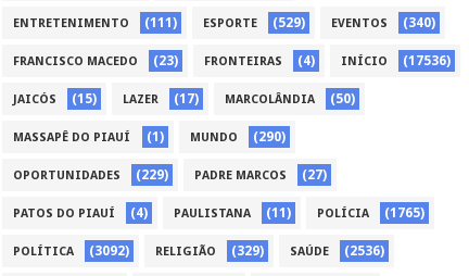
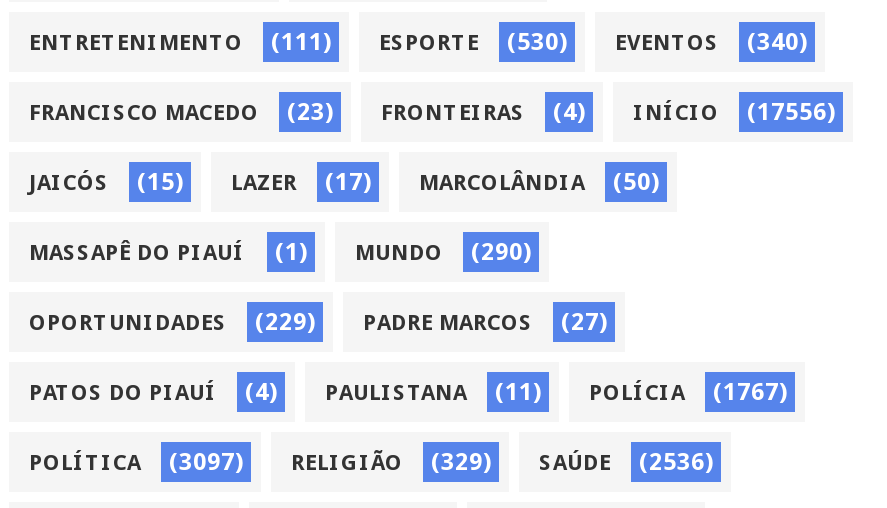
- ENTRETENIMENTO (111) ESPORTE (529) EVENTOS (340)
+ ENTRETENIMENTO (111) ESPORTE (530) EVENTOS (340)

- FRANCISCO MACEDO (23) FRONTEIRAS (4) INÍCIO (17536)
+ FRANCISCO MACEDO (23) FRONTEIRAS (4) INÍCIO (17556)

- PATOS DO PIAUÍ (4) PAULISTANA (11) POLÍCIA (1765)
+ PATOS DO PIAUÍ (4) PAULISTANA (11) POLÍCIA (1767)

- POLÍTICA (3092) RELIGIÃO (329) SAÚDE (2536)
+ POLÍTICA (3097) RELIGIÃO (329) SAÚDE (2536)
